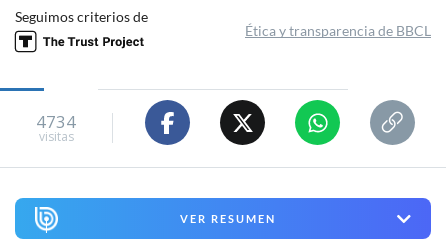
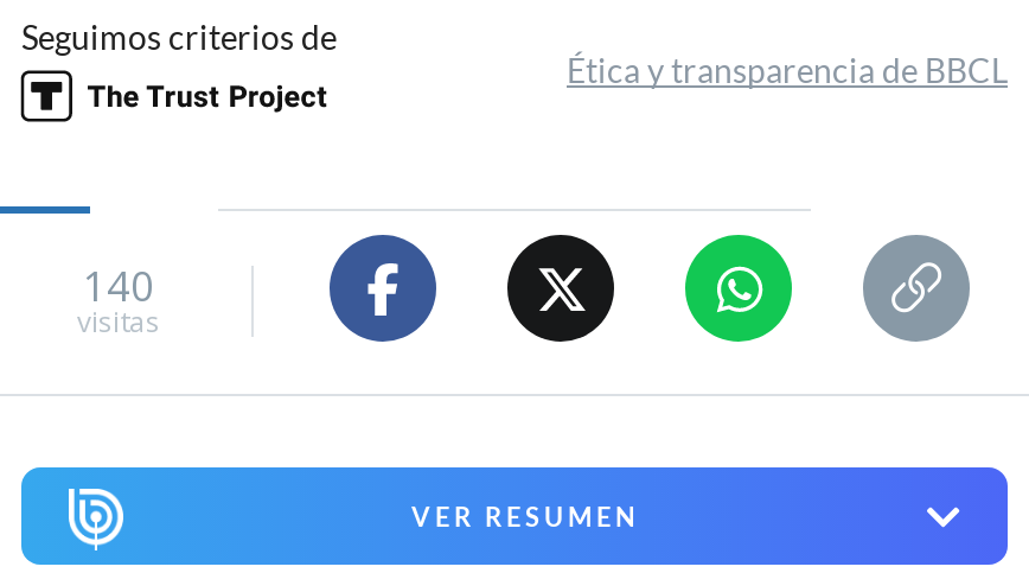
- 4734
+ 140
